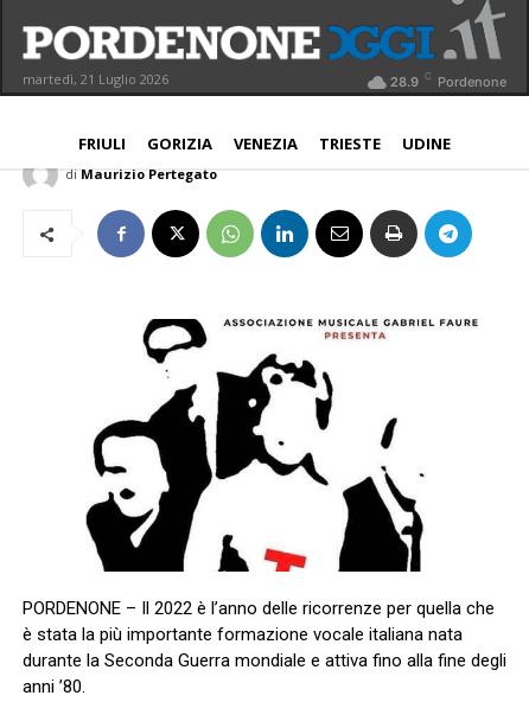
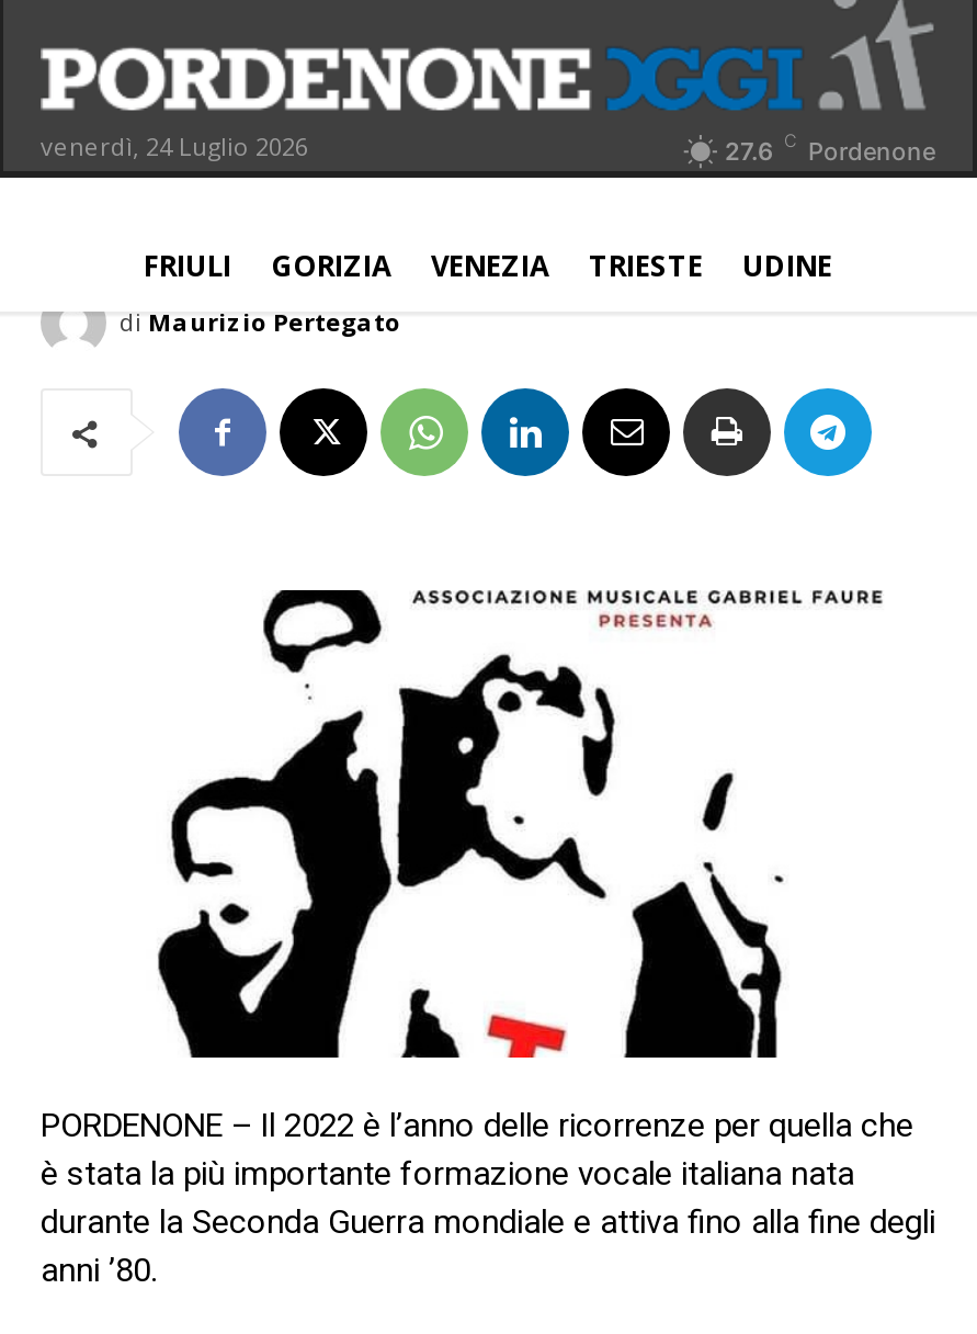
- martedì, 21 Luglio 2026
+ venerdì, 24 Luglio 2026

- 28.9 C Pordenone
+ 27.6 C Pordenone
